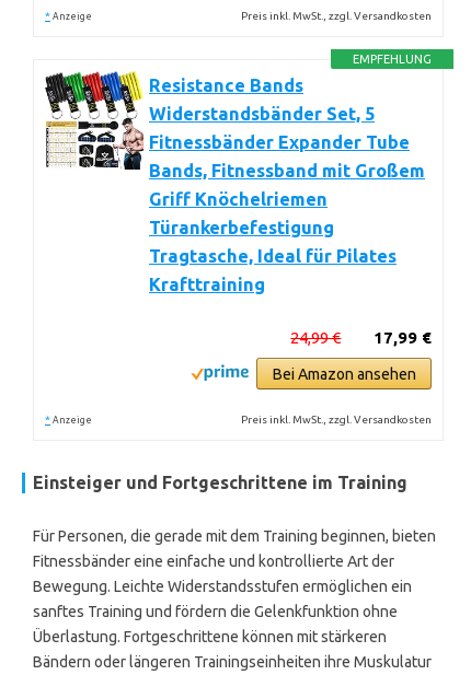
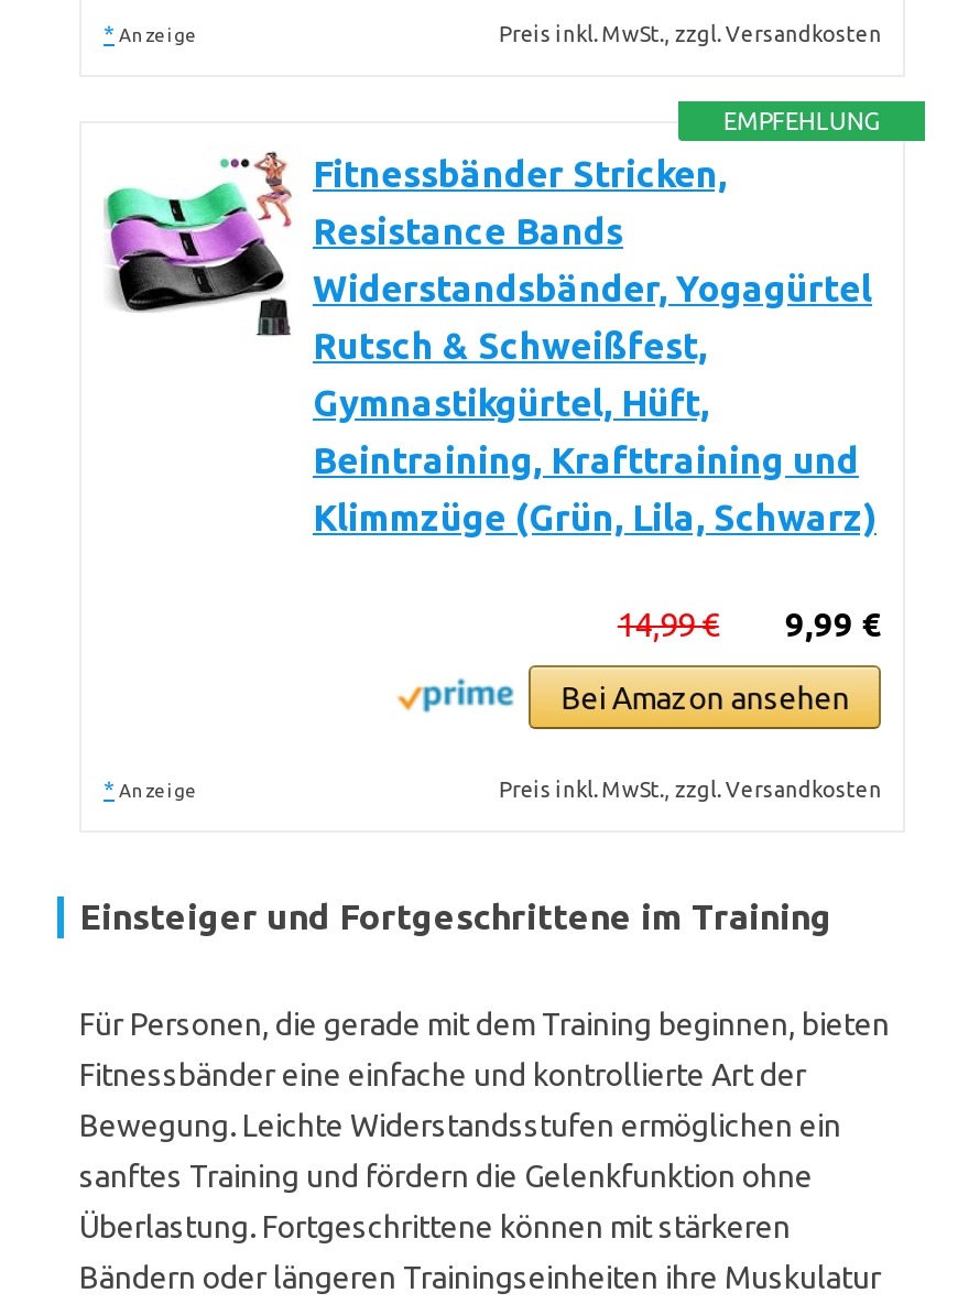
- [image]
- Widerstandsbänder Set, 5
- Fitnessbänder Expander Tube
- Bands, Fitnessband mit Großem
- Griff Knöchelriemen
- Türankerbefestigung
- Tragtasche, Ideal für Pilates
- Krafttraining
+ [image]
+ Widerstandsbänder, Yogagürtel
+ Rutsch & Schweißfest,
+ Gymnastikgürtel, Hüft,
+ Beintraining, Krafttraining und
+ Klimmzüge (Grün, Lila, Schwarz)

+ Fitnessbänder Stricken,

moved down: Resistance Bands

- 17,99 €
- 24,99 €
+ 9,99 €
+ 14,99 €
